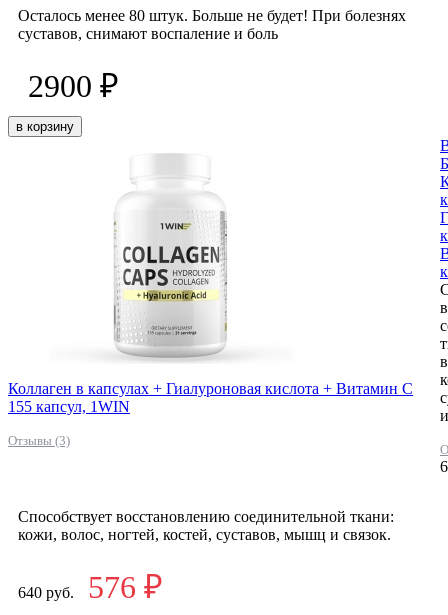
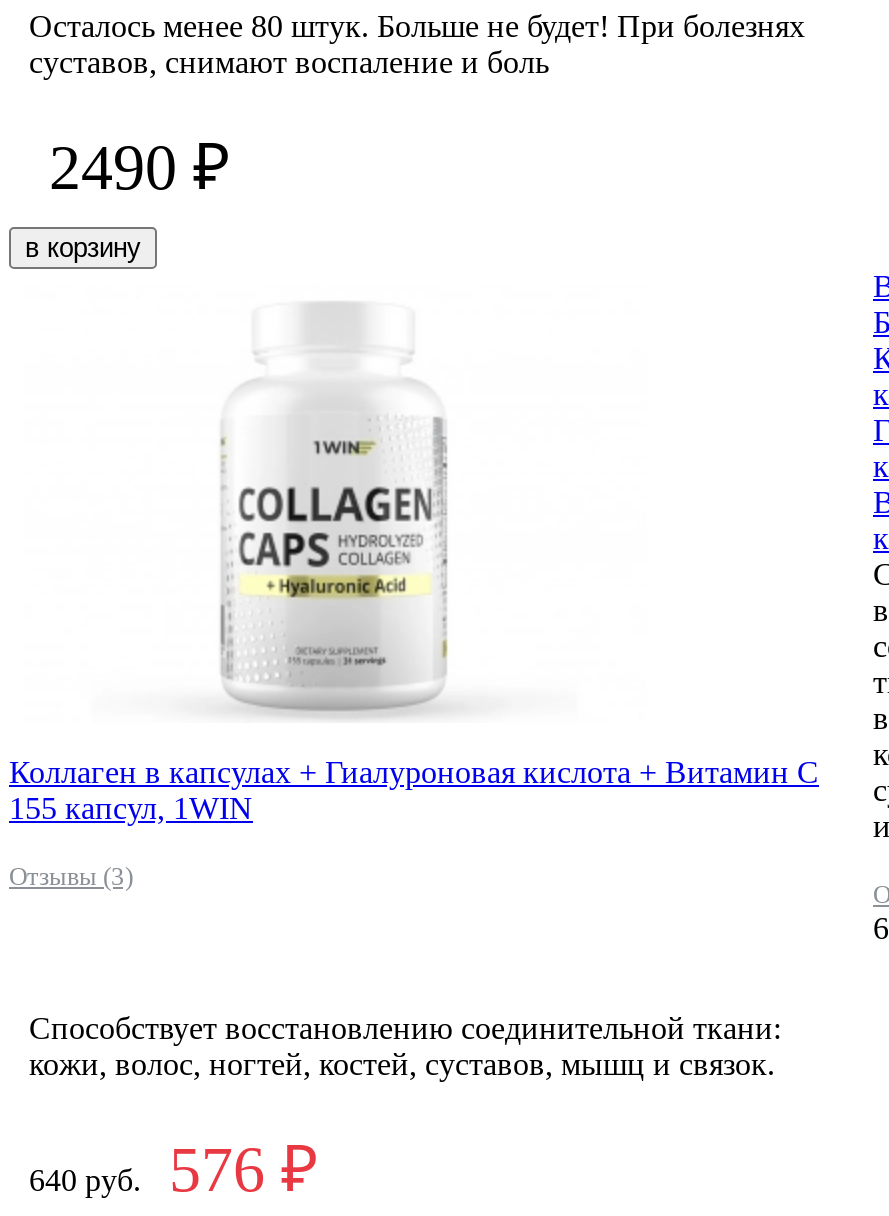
- 2900 ₽
+ 2490 ₽
